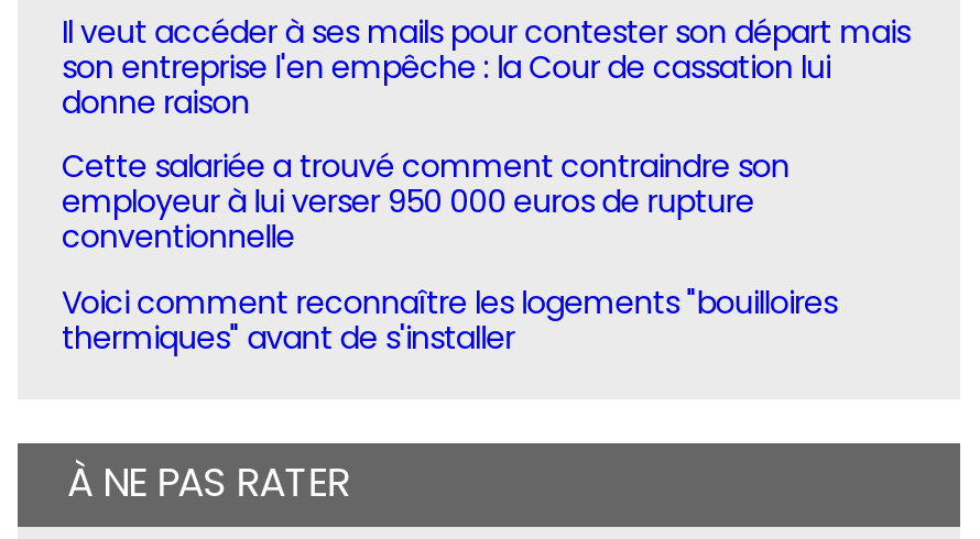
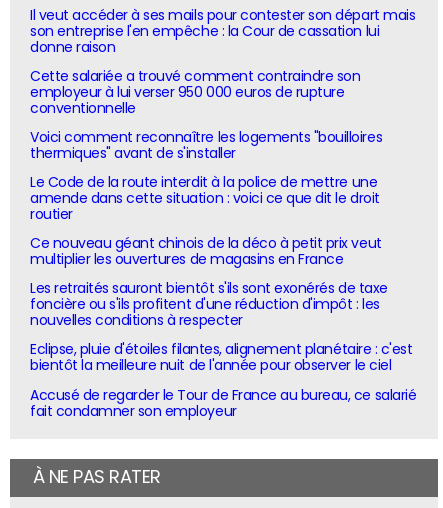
+ Le Code de la route interdit à la police de mettre une
+ amende dans cette situation : voici ce que dit le droit
+ routier
+ Ce nouveau géant chinois de la déco à petit prix veut
+ multiplier les ouvertures de magasins en France
+ Les retraités sauront bientôt s'ils sont exonérés de taxe
+ foncière ou s'ils profitent d'une réduction d'impôt : les
+ nouvelles conditions à respecter
+ Eclipse, pluie d'étoiles filantes, alignement planétaire : c'est
+ bientôt la meilleure nuit de l'année pour observer le ciel
+ Accusé de regarder le Tour de France au bureau, ce salarié
+ fait condamner son employeur
